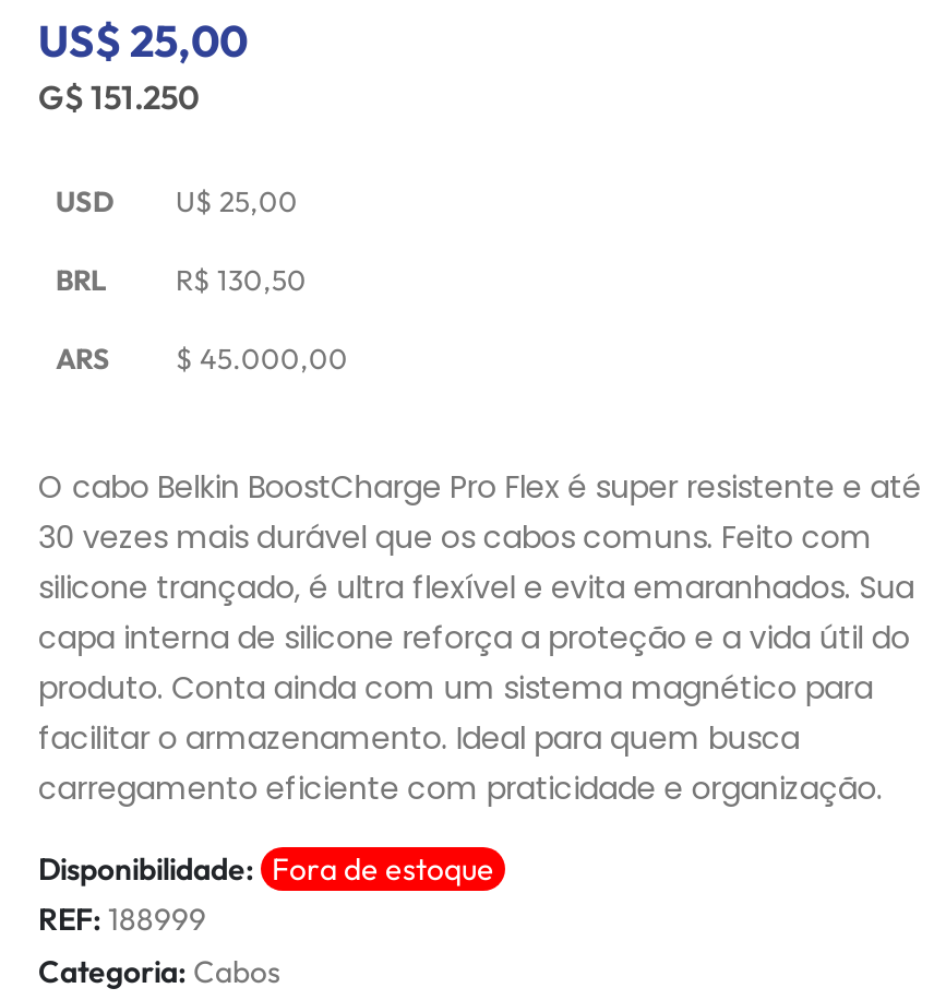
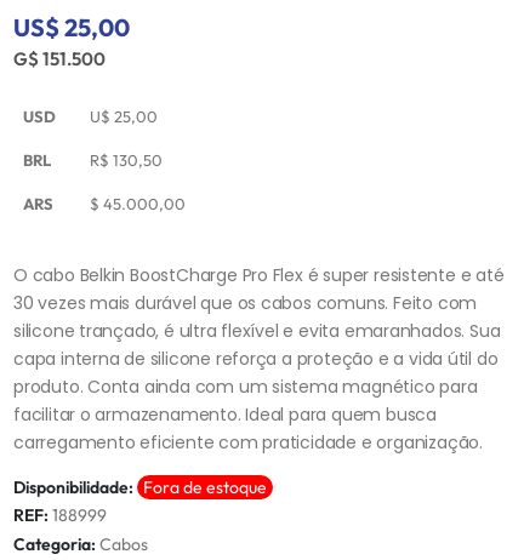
- G$ 151.250
+ G$ 151.500
